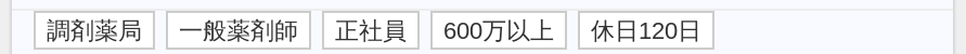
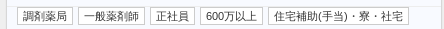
- 休日120日
+ 住宅補助(手当)・寮・社宅
